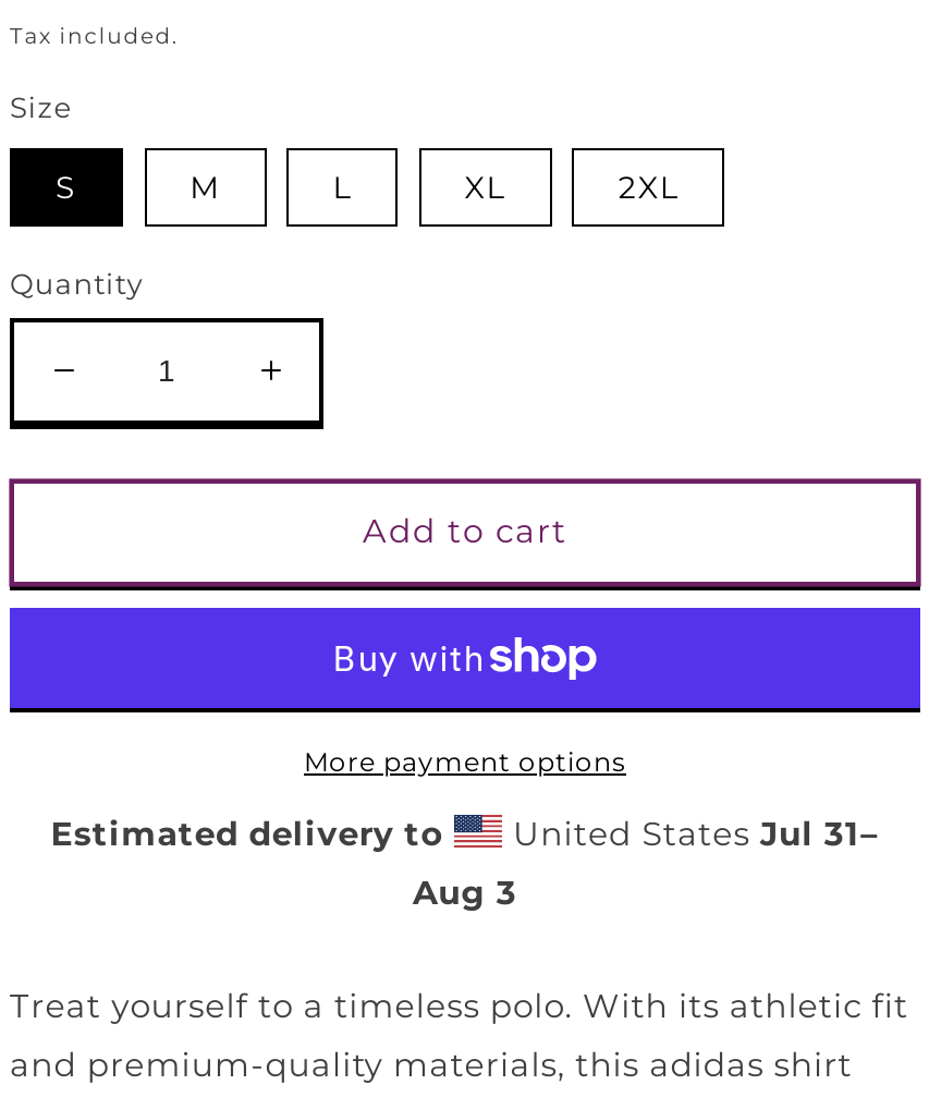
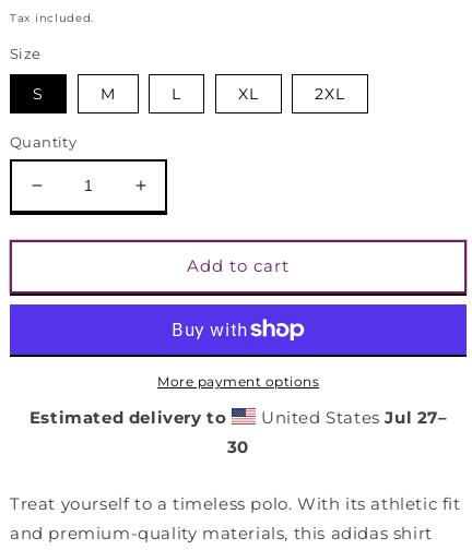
- United States Jul 31–
- Aug 3
+ United States Jul 27–
+ 30
